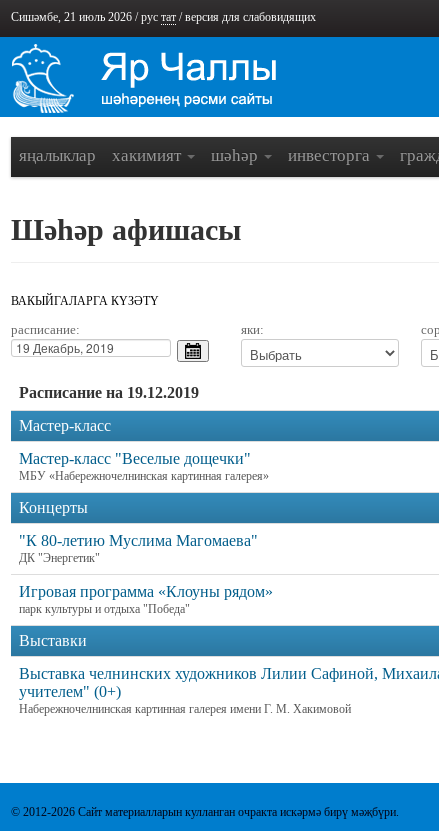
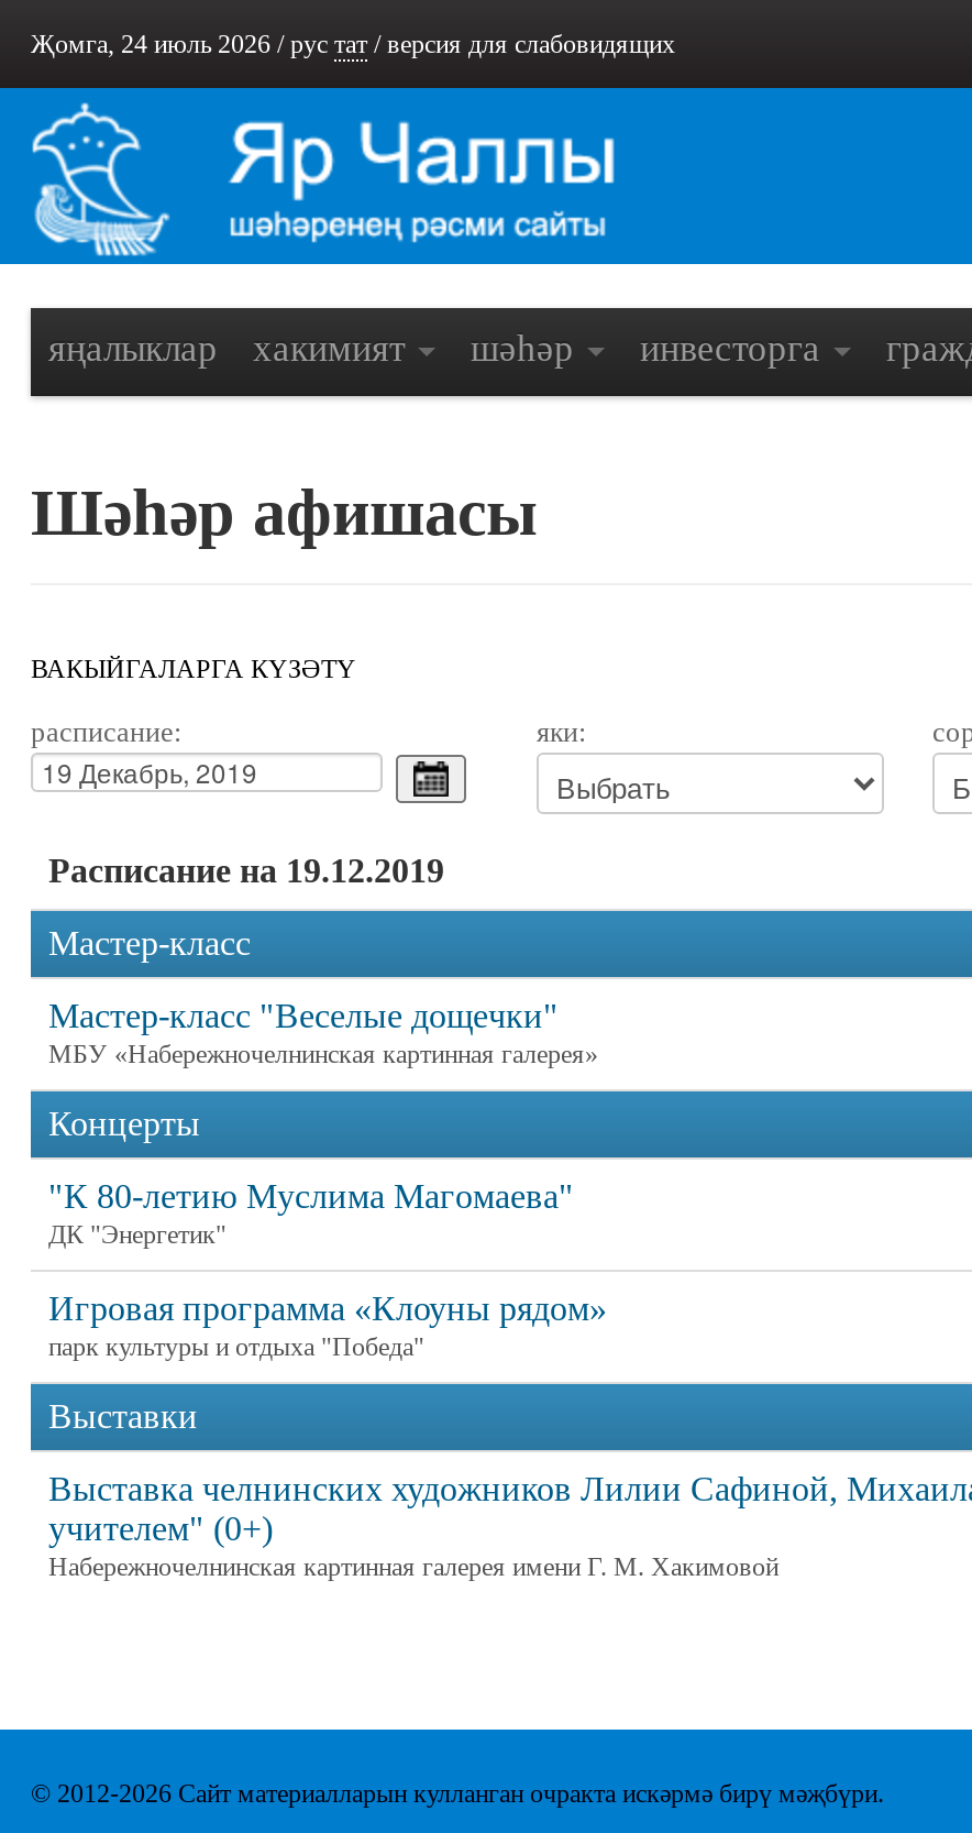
- Сишәмбе, 21 июль 2026 / рус тат / версия для слабовидящих
+ Җомга, 24 июль 2026 / рус тат / версия для слабовидящих
